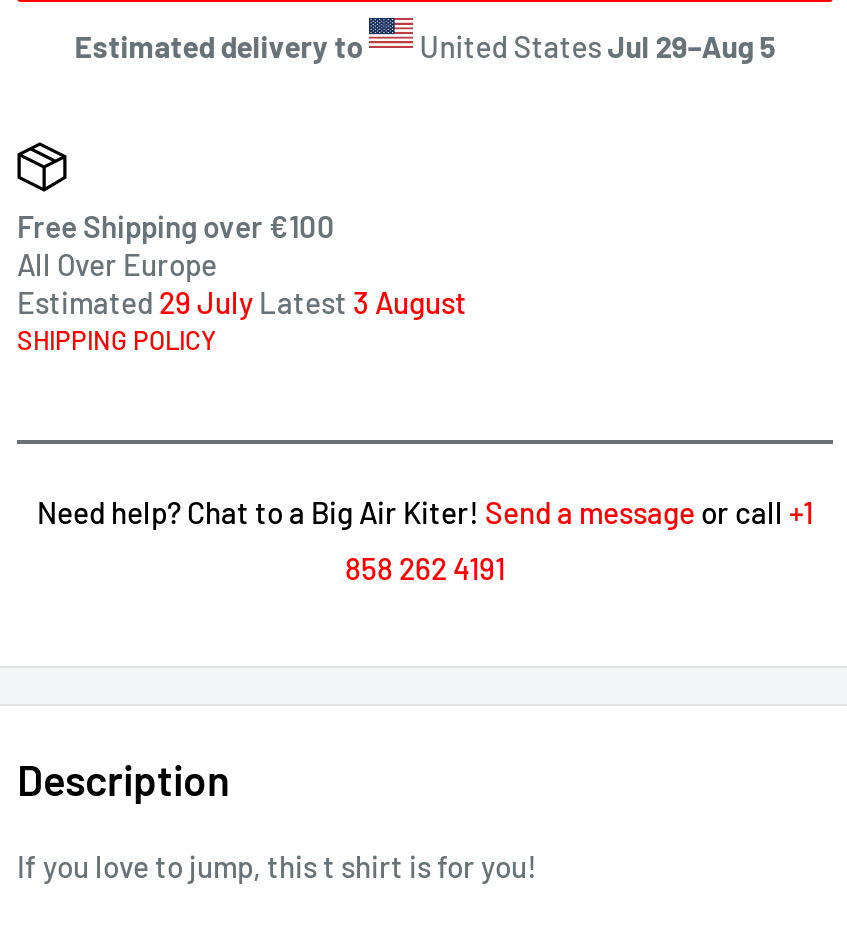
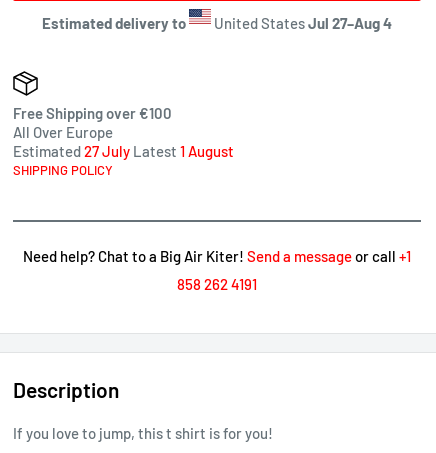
- United States Jul 29–Aug 5
+ United States Jul 27–Aug 4

- Estimated 29 July Latest 3 August
+ Estimated 27 July Latest 1 August
